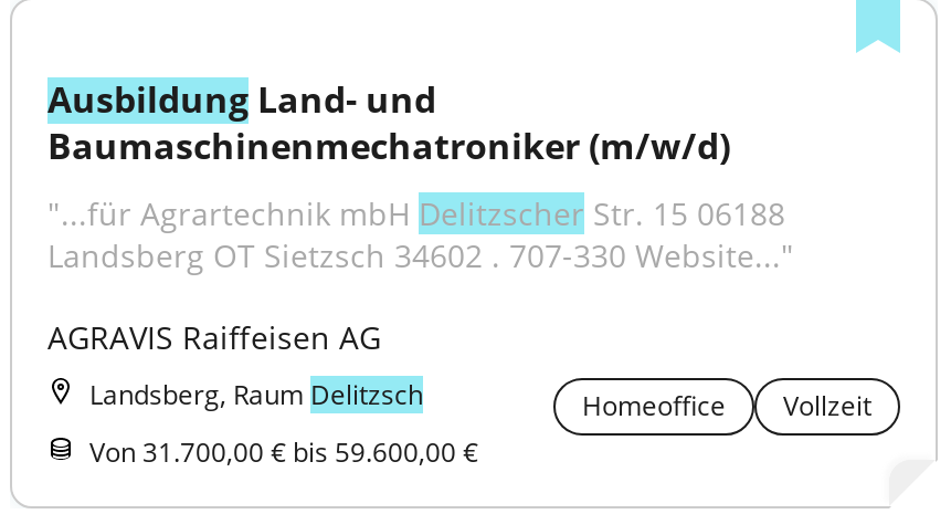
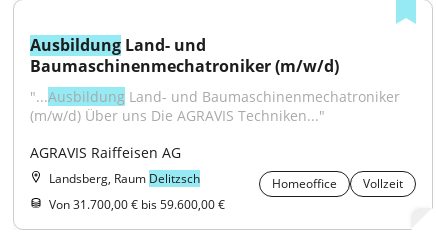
- "...für Agrartechnik mbH Delitzscher Str. 15 06188
- Landsberg OT Sietzsch 34602 . 707-330 Website..."
+ "... Ausbildung Land- und Baumaschinenmechatroniker
+ (m/w/d) Über uns Die AGRAVIS Techniken..."
